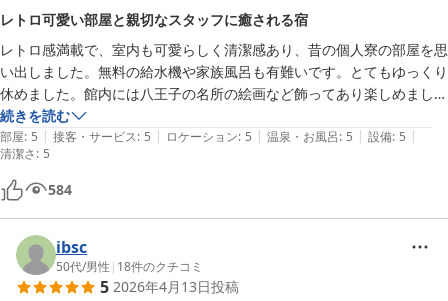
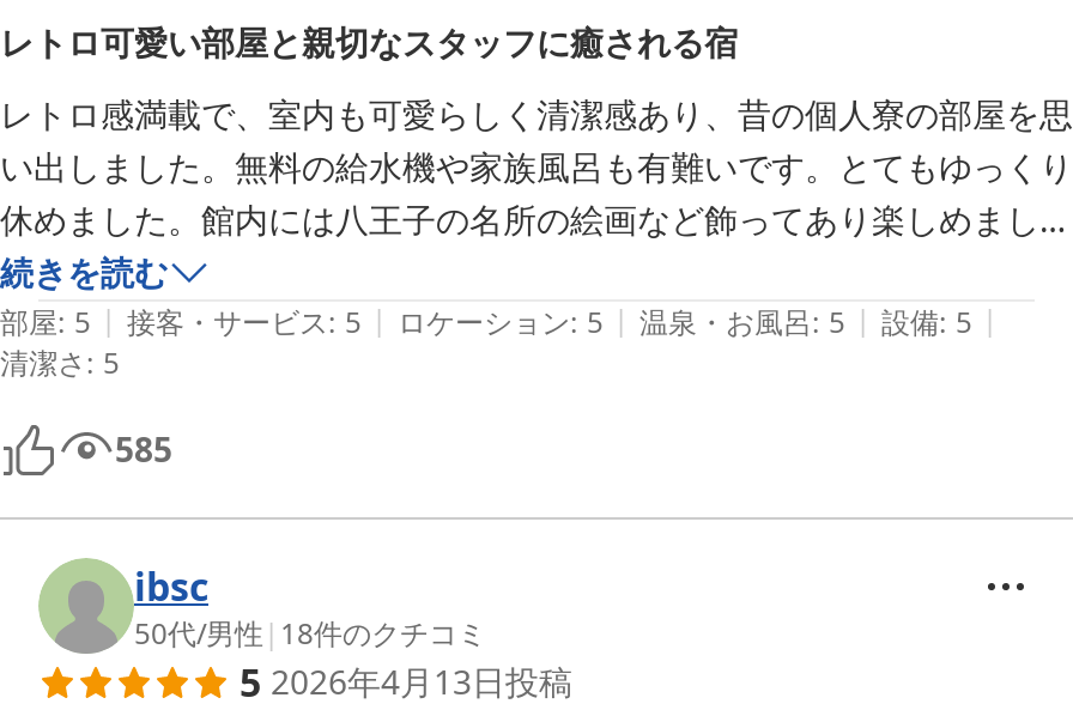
- 584
+ 585
